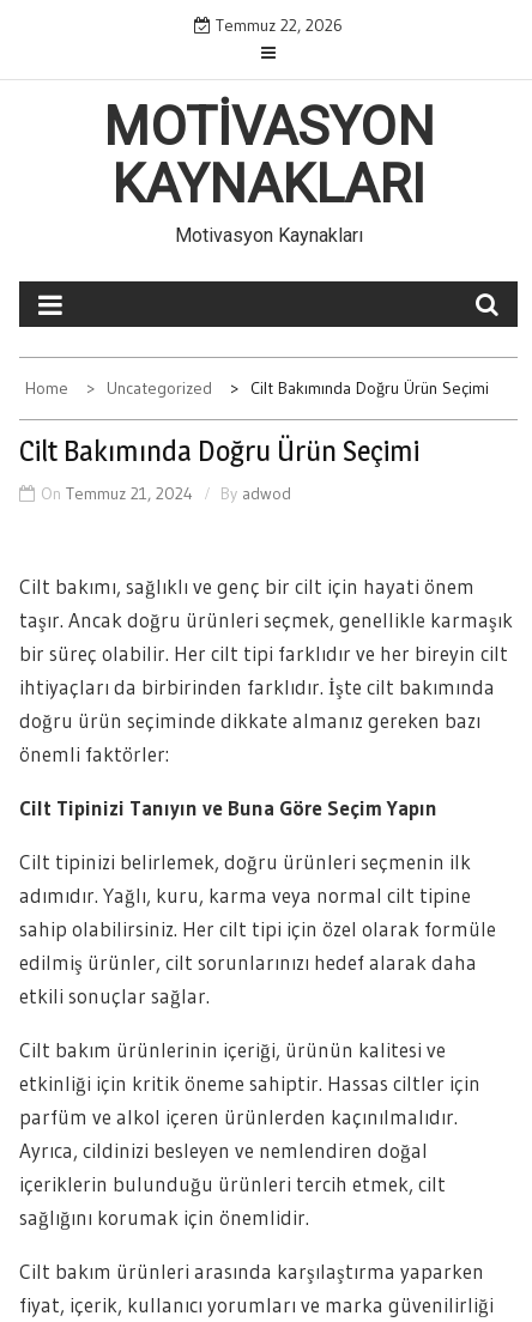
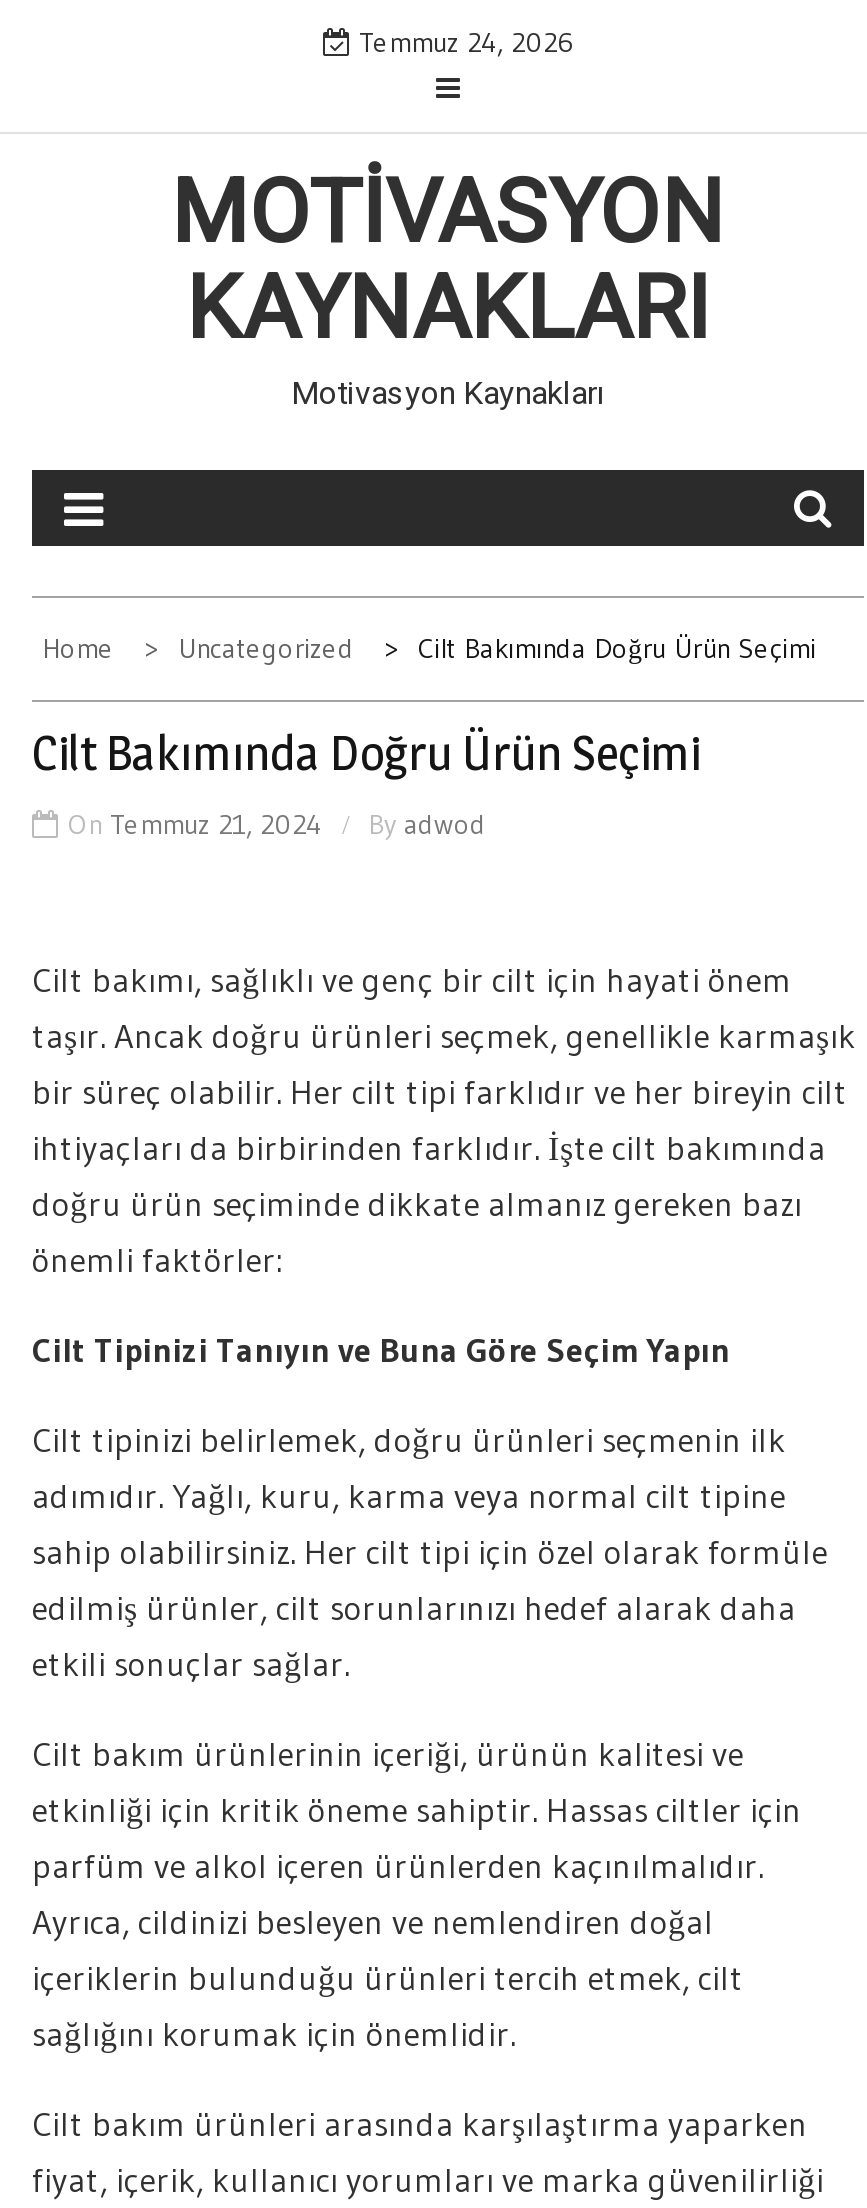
- Temmuz 22, 2026
+ Temmuz 24, 2026
